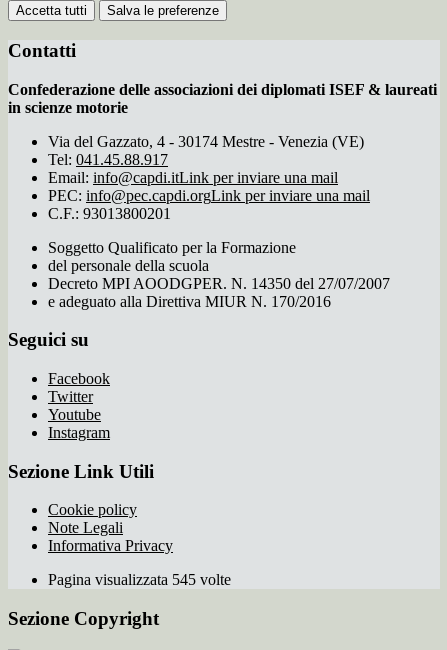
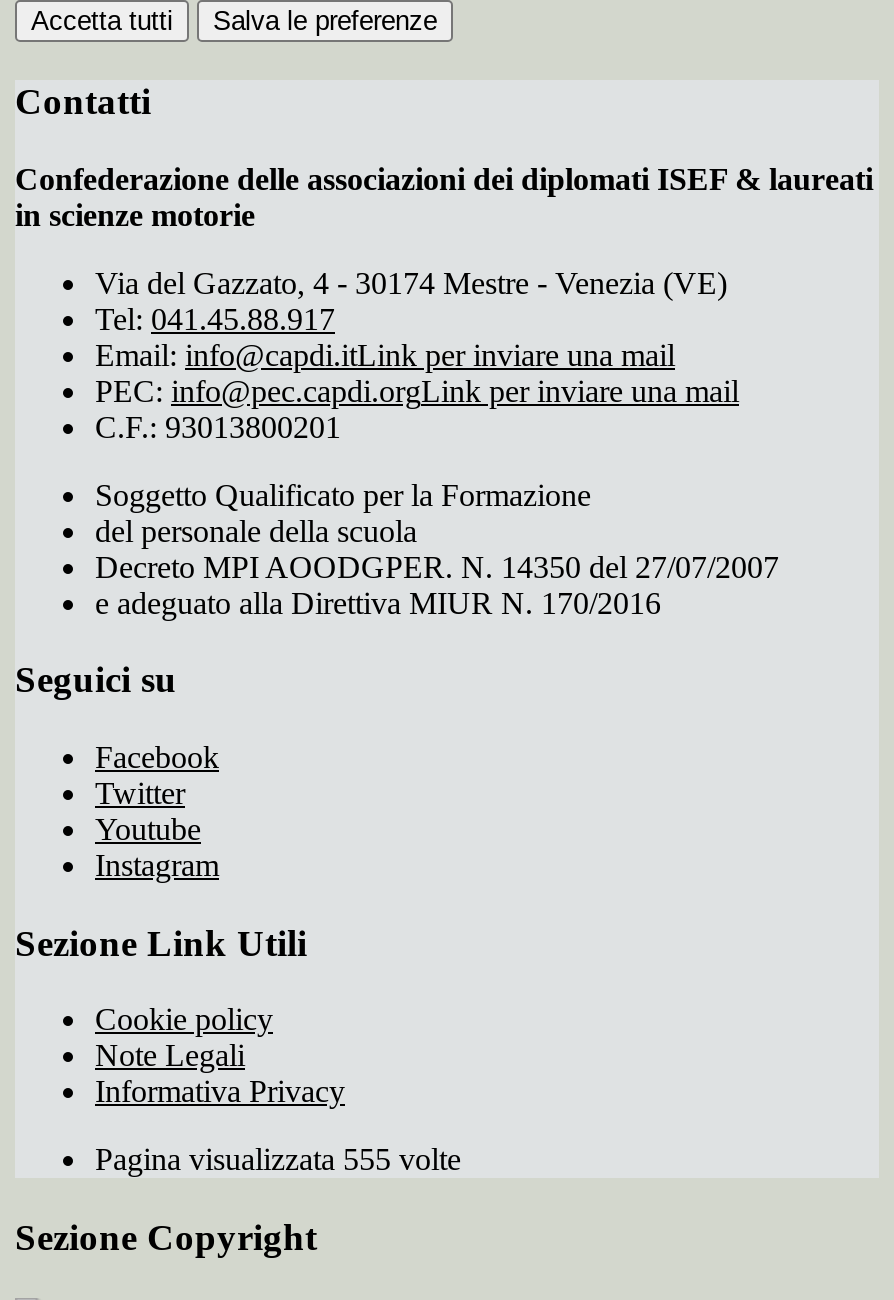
- Pagina visualizzata 545 volte
+ Pagina visualizzata 555 volte
